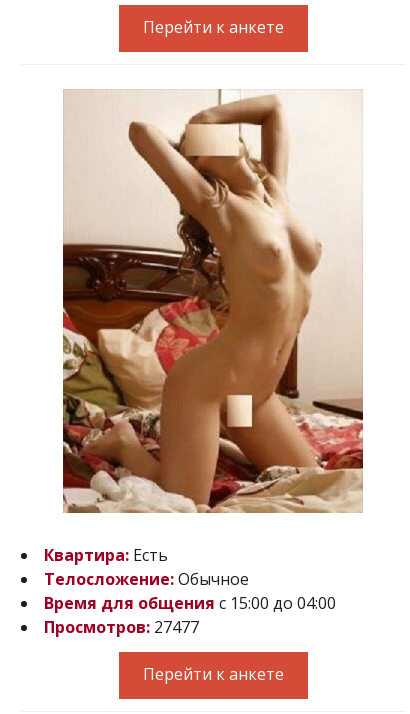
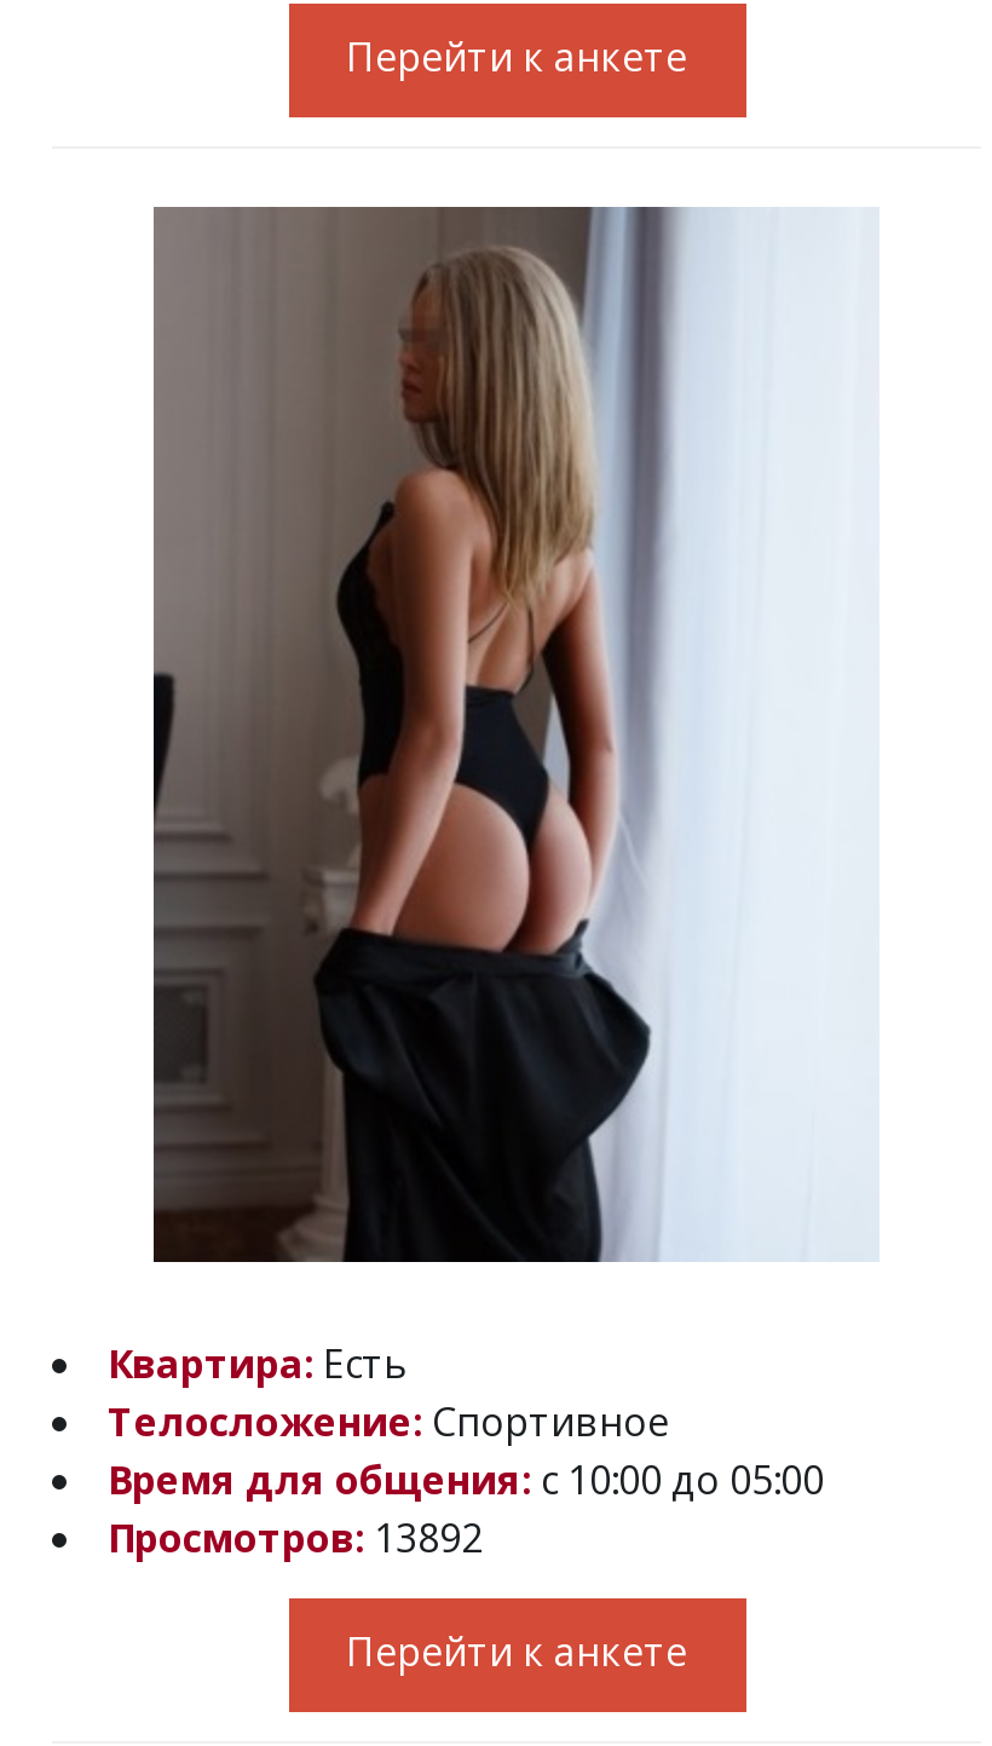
- [image]
+ [image]

- Телосложение: Обычное
+ Телосложение: Спортивное

- Время для общения с 15:00 до 04:00
+ Время для общения: с 10:00 до 05:00

- Просмотров: 27477
+ Просмотров: 13892
